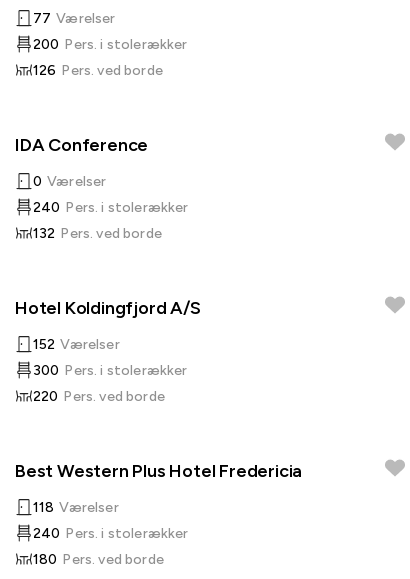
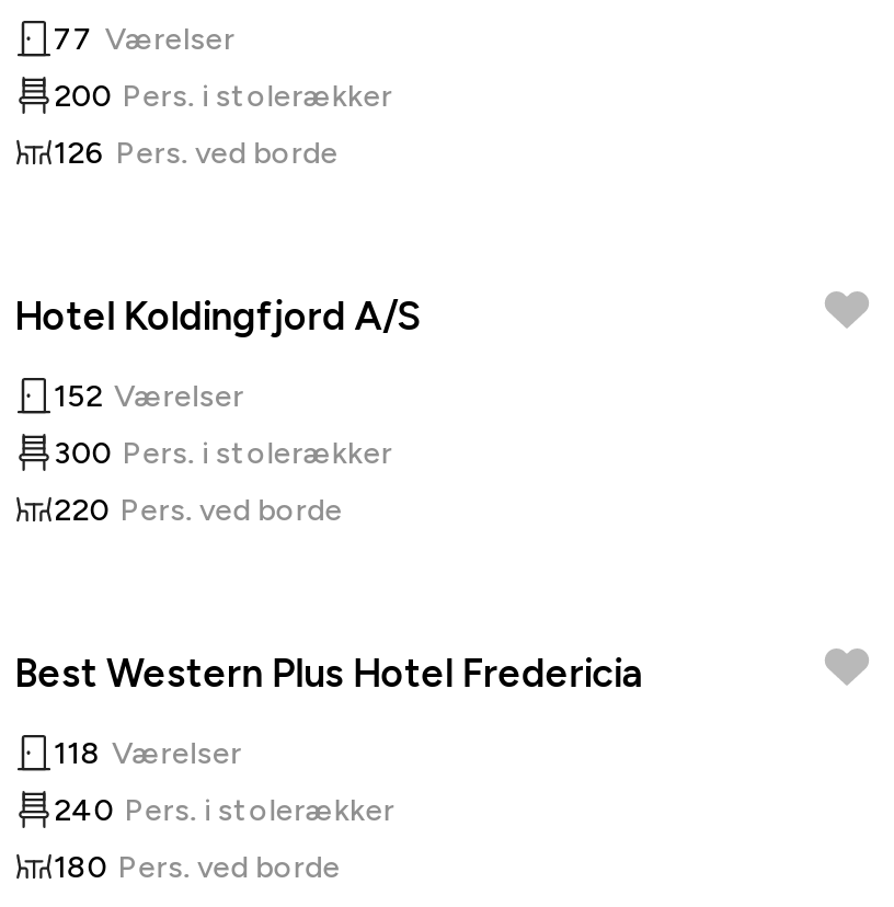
- IDA Conference
- 0 Værelser
- 240 Pers. i stolerækker
- 132 Pers. ved borde
